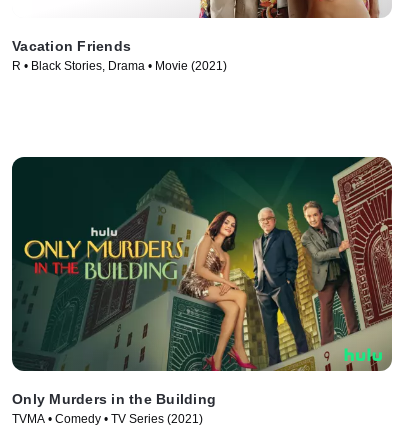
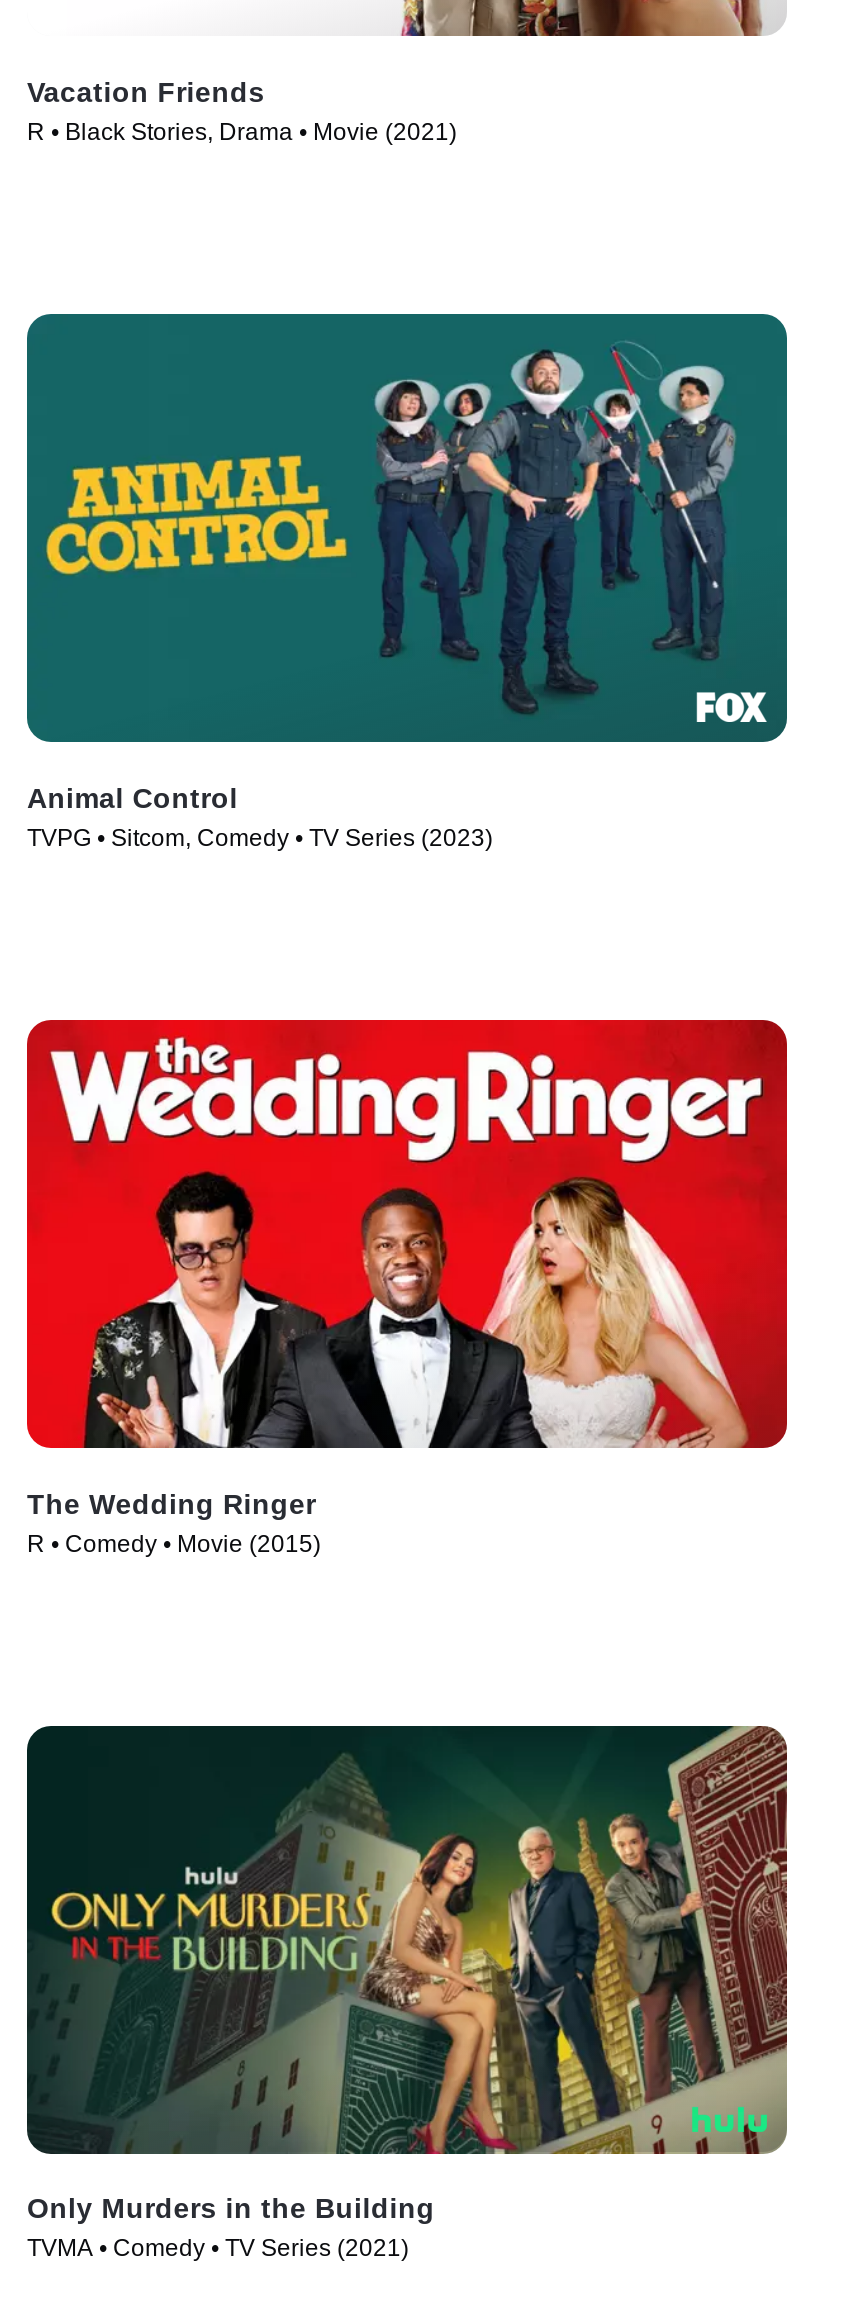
+ [image]
+ The Wedding Ringer
+ R • Comedy • Movie (2015)

+ [image]
+ Animal Control
+ TVPG • Sitcom, Comedy • TV Series (2023)
